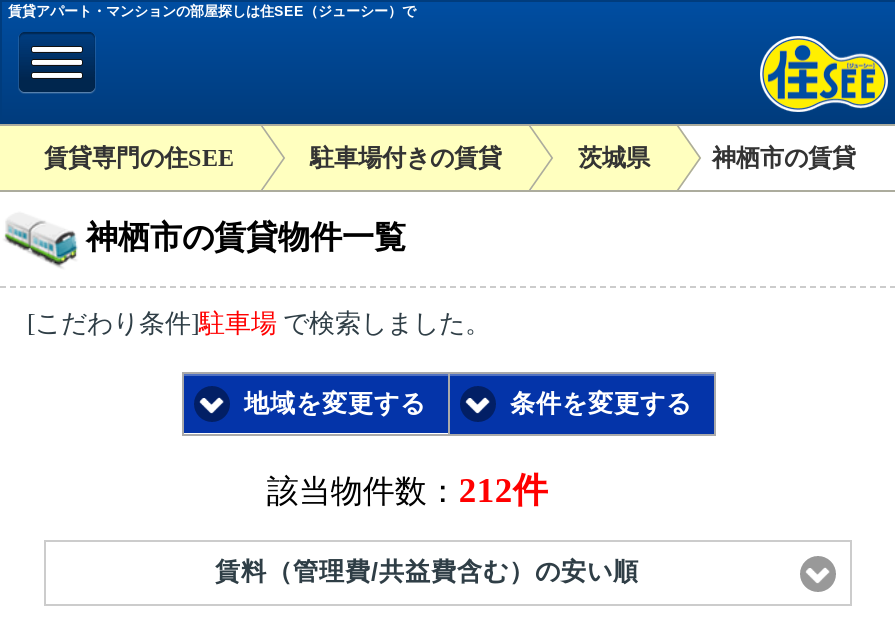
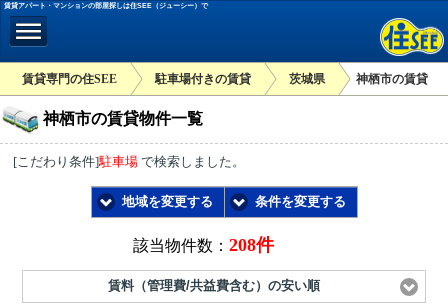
- 該当物件数：212件
+ 該当物件数：208件
